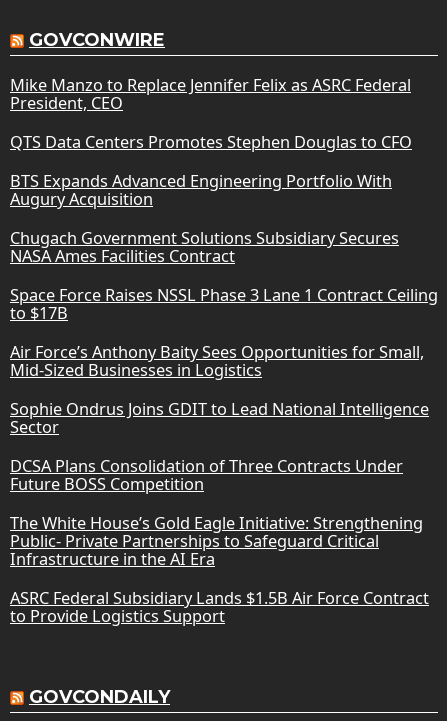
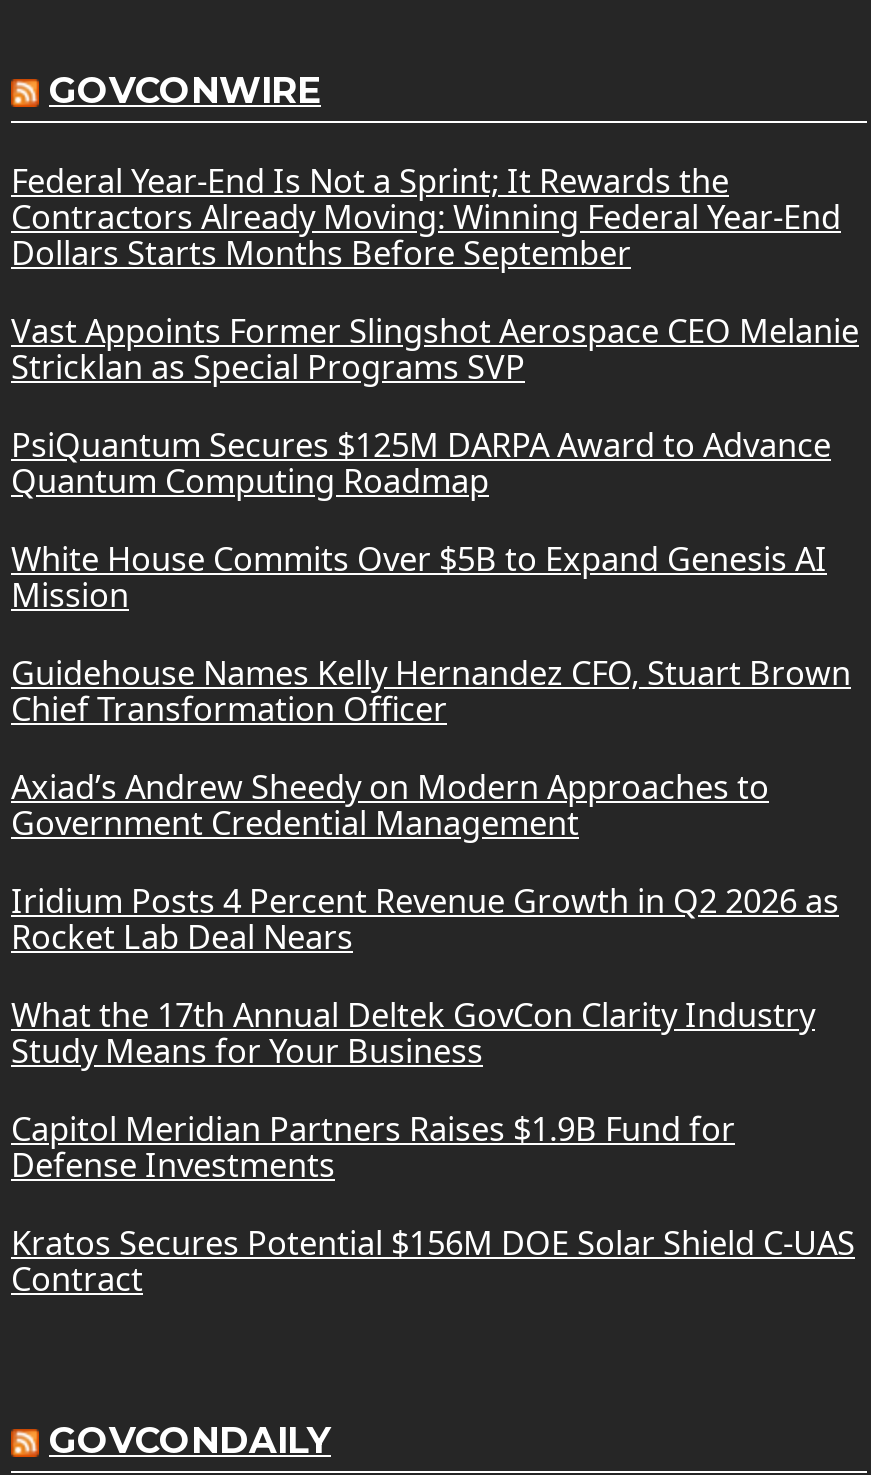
- Mike Manzo to Replace Jennifer Felix as ASRC Federal
- President, CEO
+ Federal Year-End Is Not a Sprint; It Rewards the
+ Contractors Already Moving: Winning Federal Year-End
+ Dollars Starts Months Before September

- QTS Data Centers Promotes Stephen Douglas to CFO
+ Vast Appoints Former Slingshot Aerospace CEO Melanie
+ Stricklan as Special Programs SVP

- BTS Expands Advanced Engineering Portfolio With
- Augury Acquisition
+ PsiQuantum Secures $125M DARPA Award to Advance
+ Quantum Computing Roadmap

- Chugach Government Solutions Subsidiary Secures
- NASA Ames Facilities Contract
+ White House Commits Over $5B to Expand Genesis AI
+ Mission

- Space Force Raises NSSL Phase 3 Lane 1 Contract Ceiling
- to $17B
+ Guidehouse Names Kelly Hernandez CFO, Stuart Brown
+ Chief Transformation Officer

- Air Force’s Anthony Baity Sees Opportunities for Small,
- Mid-Sized Businesses in Logistics
+ Axiad’s Andrew Sheedy on Modern Approaches to
+ Government Credential Management

- Sophie Ondrus Joins GDIT to Lead National Intelligence
- Sector
+ Iridium Posts 4 Percent Revenue Growth in Q2 2026 as
+ Rocket Lab Deal Nears

- DCSA Plans Consolidation of Three Contracts Under
- Future BOSS Competition
+ What the 17th Annual Deltek GovCon Clarity Industry
+ Study Means for Your Business

- The White House’s Gold Eagle Initiative: Strengthening
- Public- Private Partnerships to Safeguard Critical
- Infrastructure in the AI Era
+ Capitol Meridian Partners Raises $1.9B Fund for
+ Defense Investments

- ASRC Federal Subsidiary Lands $1.5B Air Force Contract
- to Provide Logistics Support
+ Kratos Secures Potential $156M DOE Solar Shield C-UAS
+ Contract
